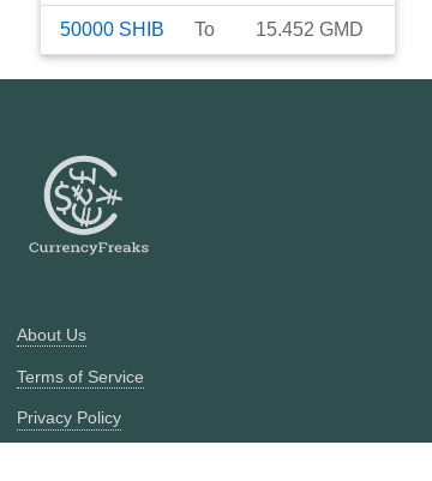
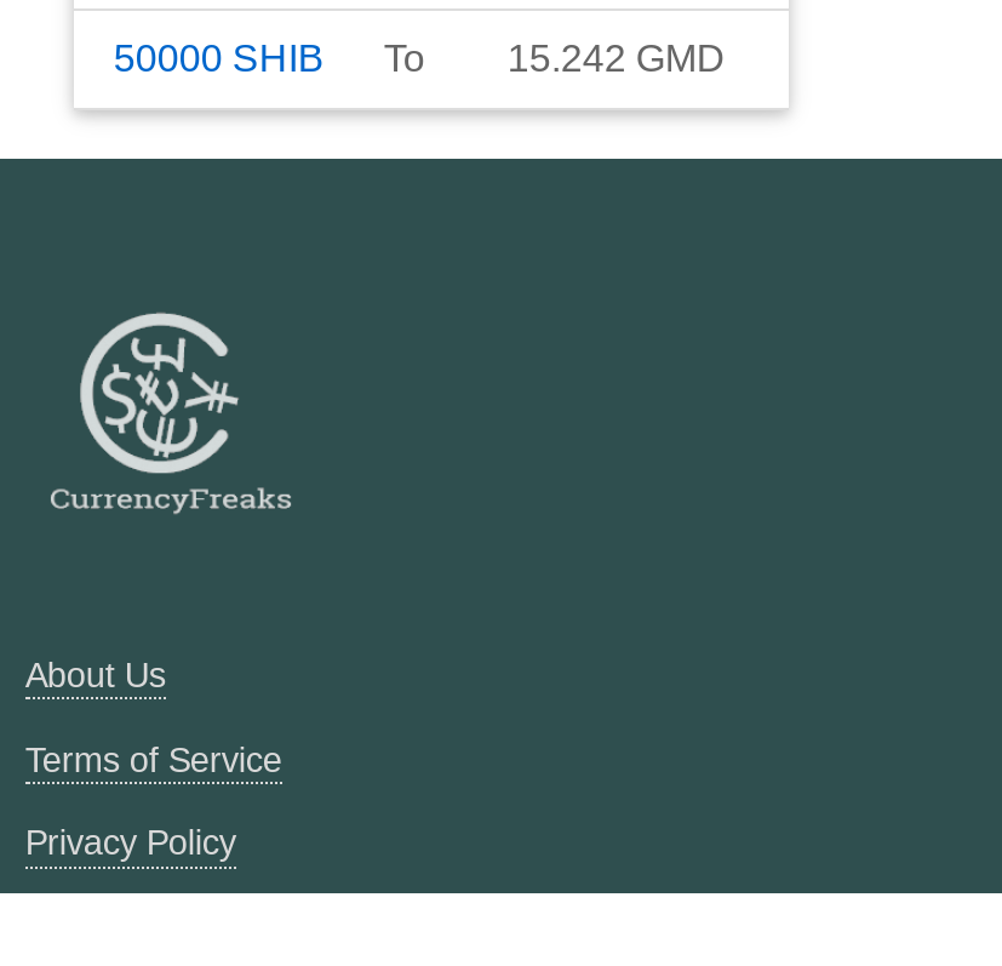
- 50000 SHIB To 15.452 GMD
+ 50000 SHIB To 15.242 GMD
